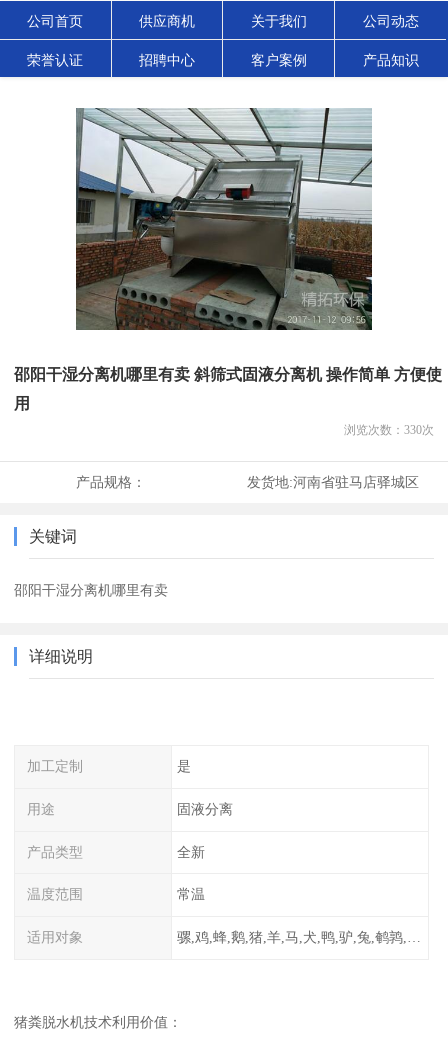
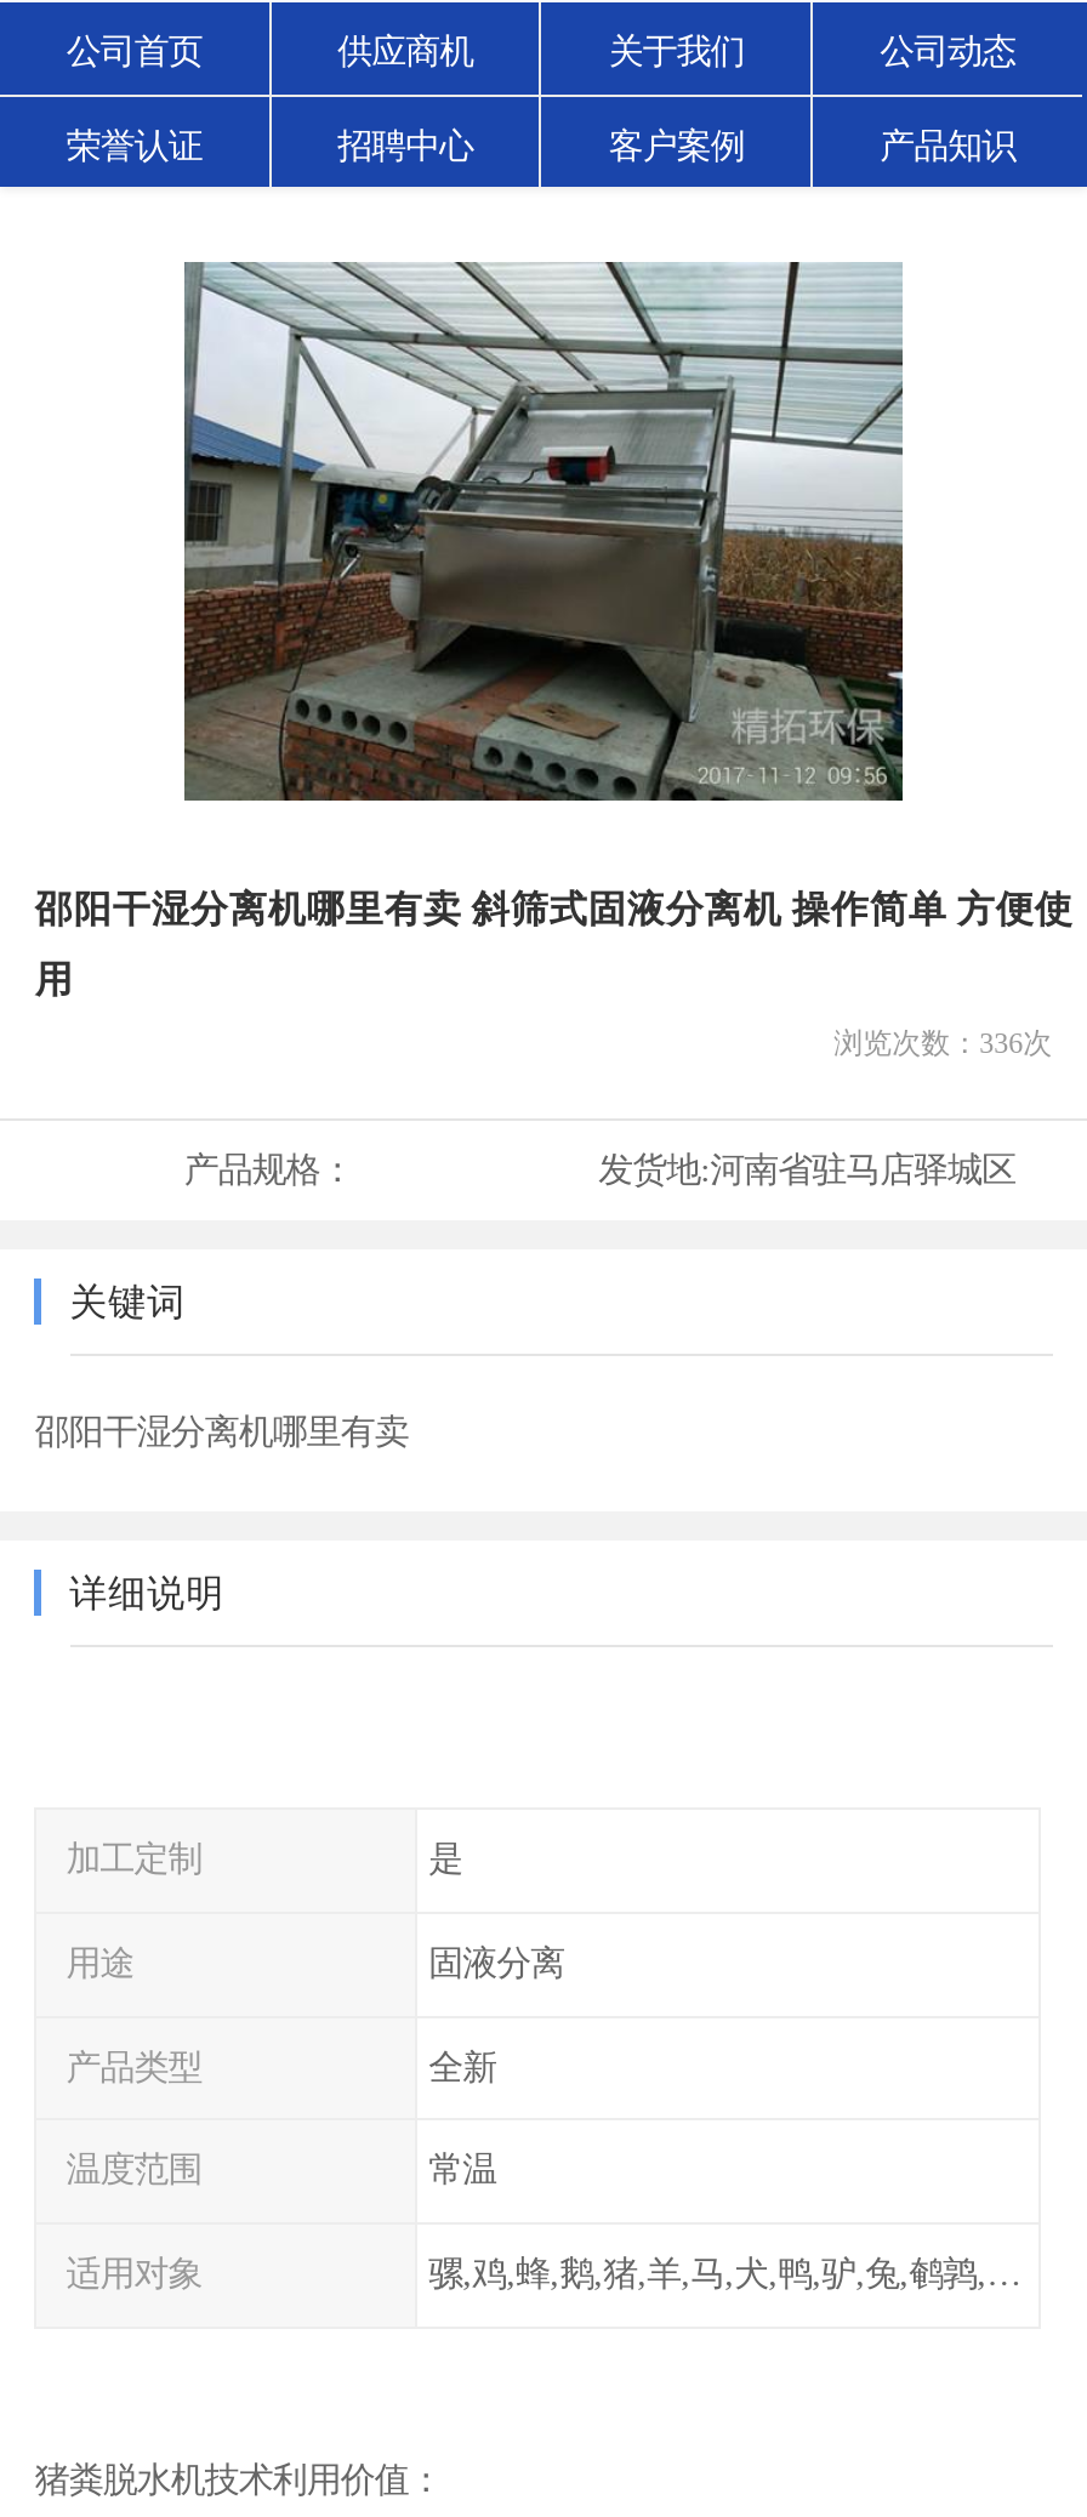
- 浏览次数：330次
+ 浏览次数：336次
